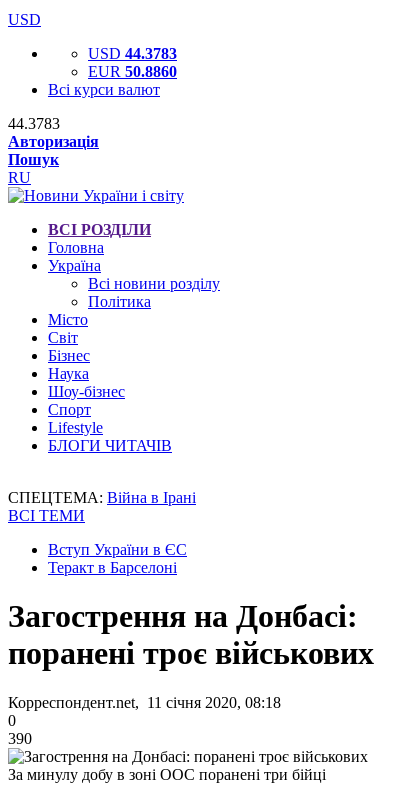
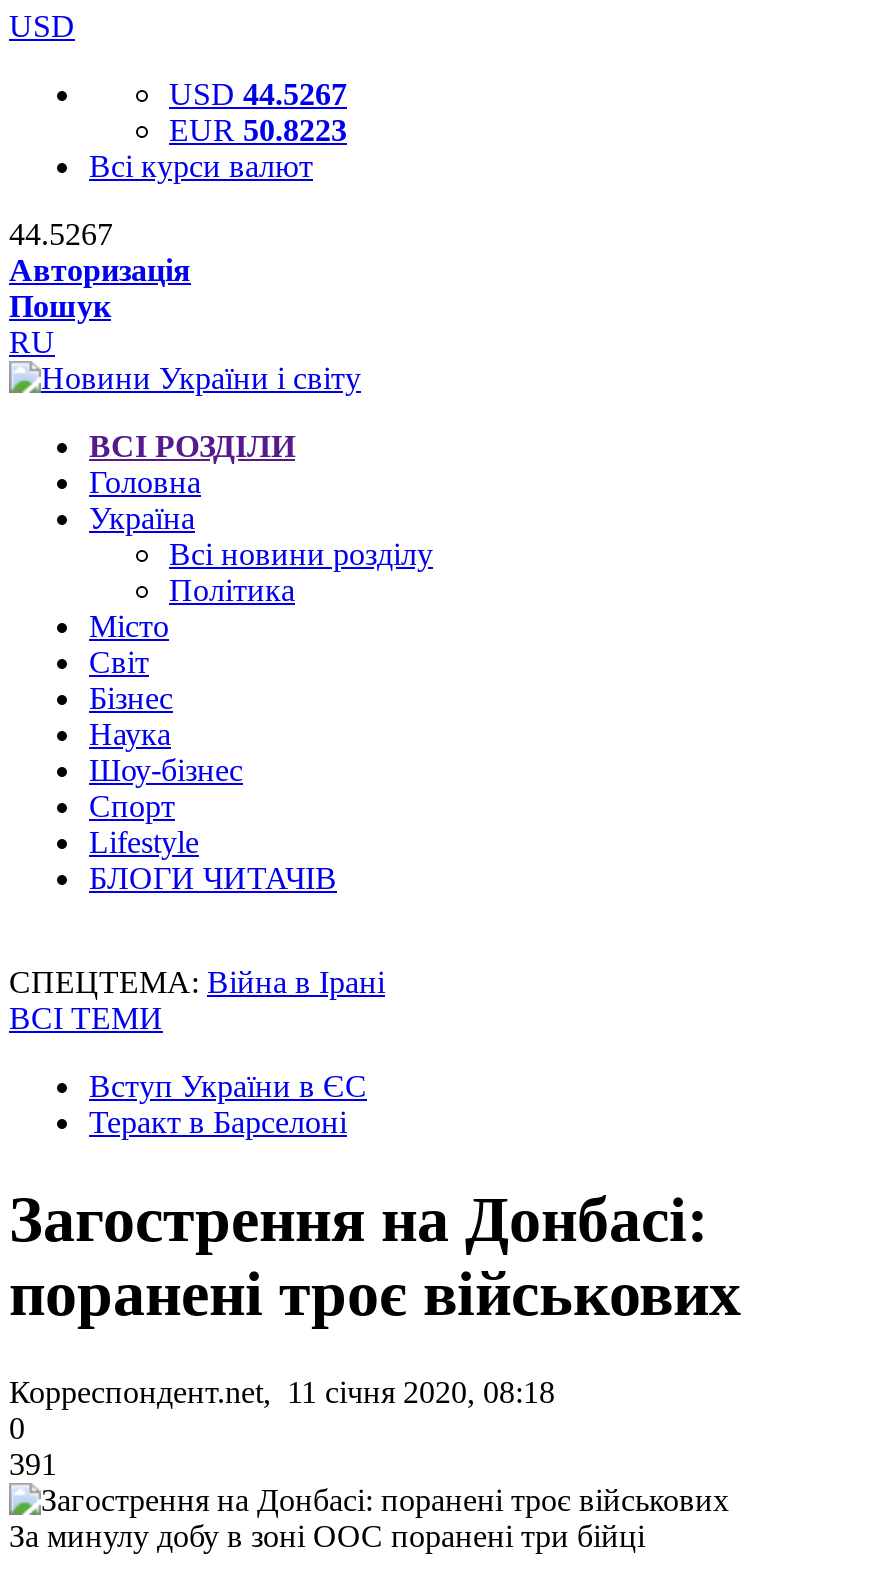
- USD 44.3783
+ USD 44.5267

- EUR 50.8860
+ EUR 50.8223

- 44.3783
+ 44.5267

- 390
+ 391
